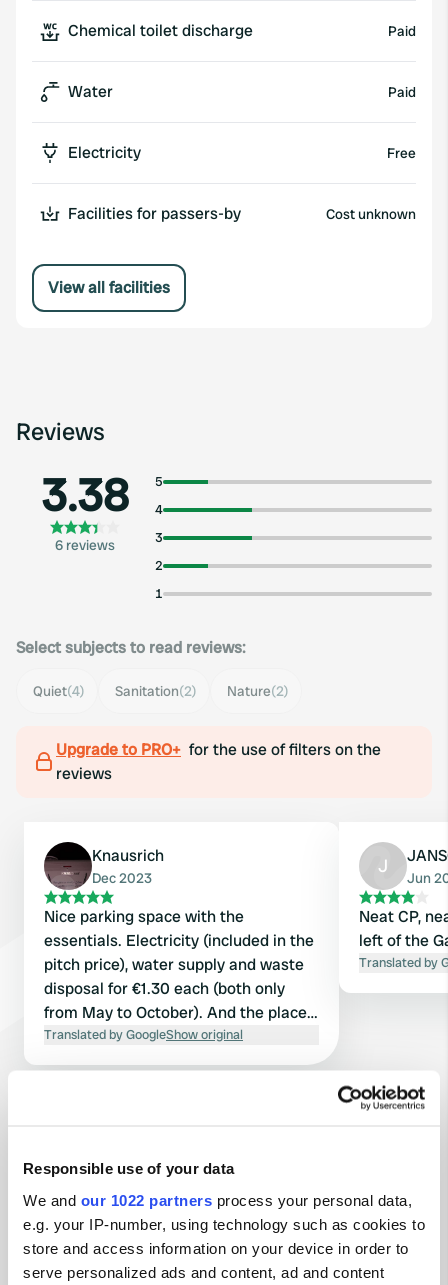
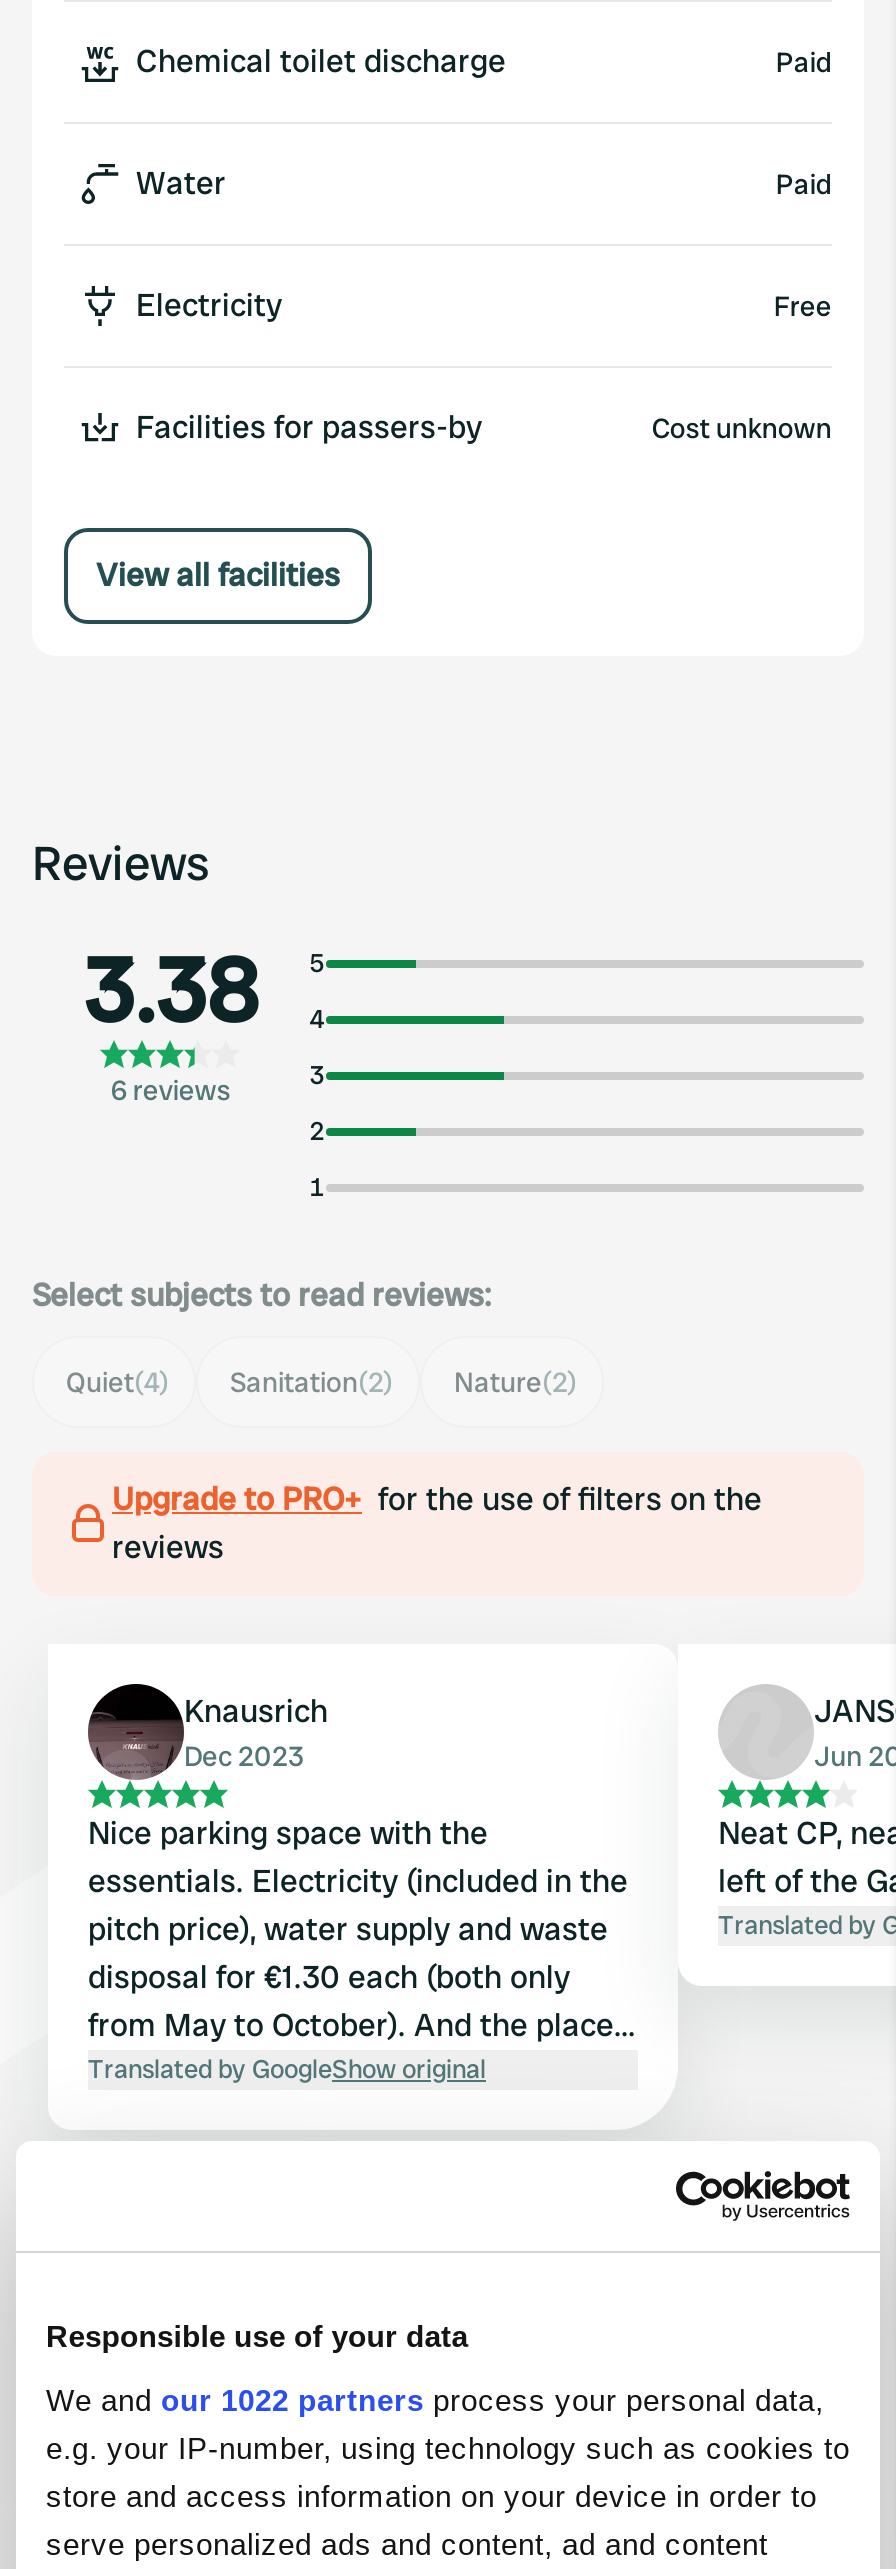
- J
